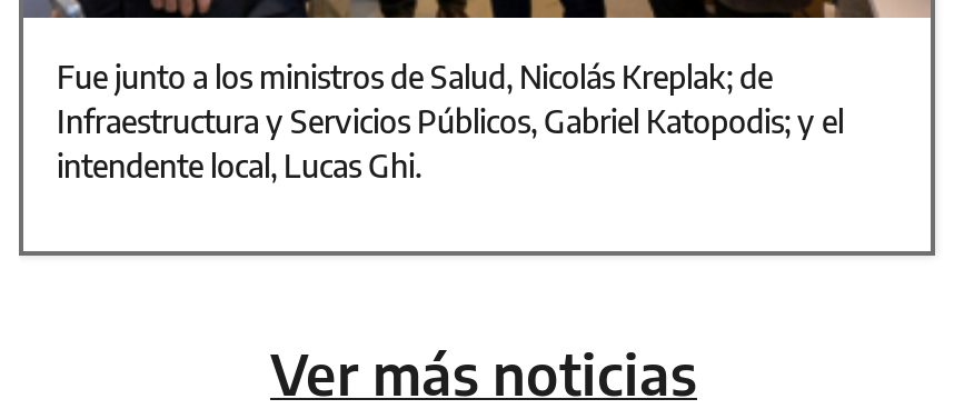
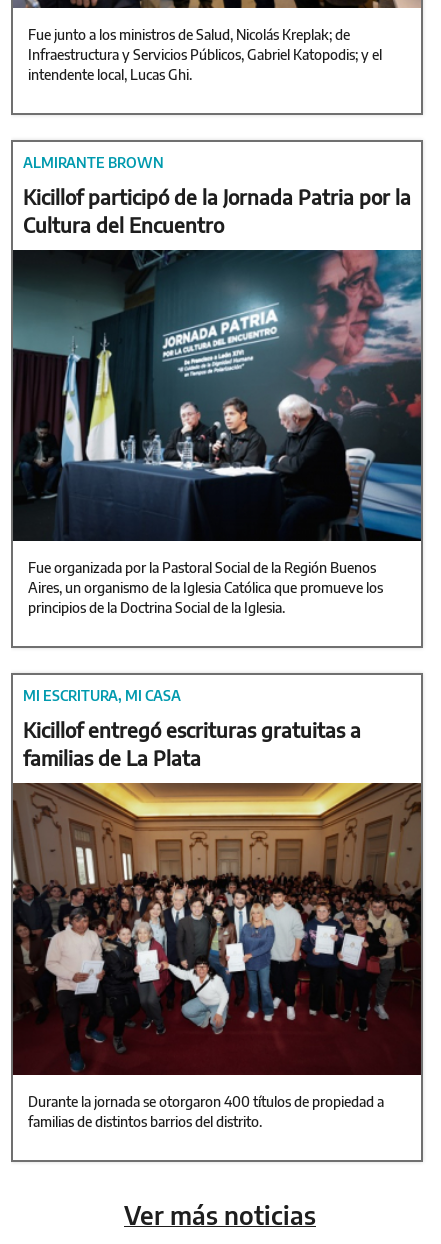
+ [image]
+ ALMIRANTE BROWN
+ Kicillof participó de la Jornada Patria por la
+ Cultura del Encuentro

+ [image]
+ MI ESCRITURA, MI CASA
+ Kicillof entregó escrituras gratuitas a
+ familias de La Plata

+ Fue organizada por la Pastoral Social de la Región Buenos
+ Aires, un organismo de la Iglesia Católica que promueve los
+ principios de la Doctrina Social de la Iglesia.

+ Durante la jornada se otorgaron 400 títulos de propiedad a
+ familias de distintos barrios del distrito.
